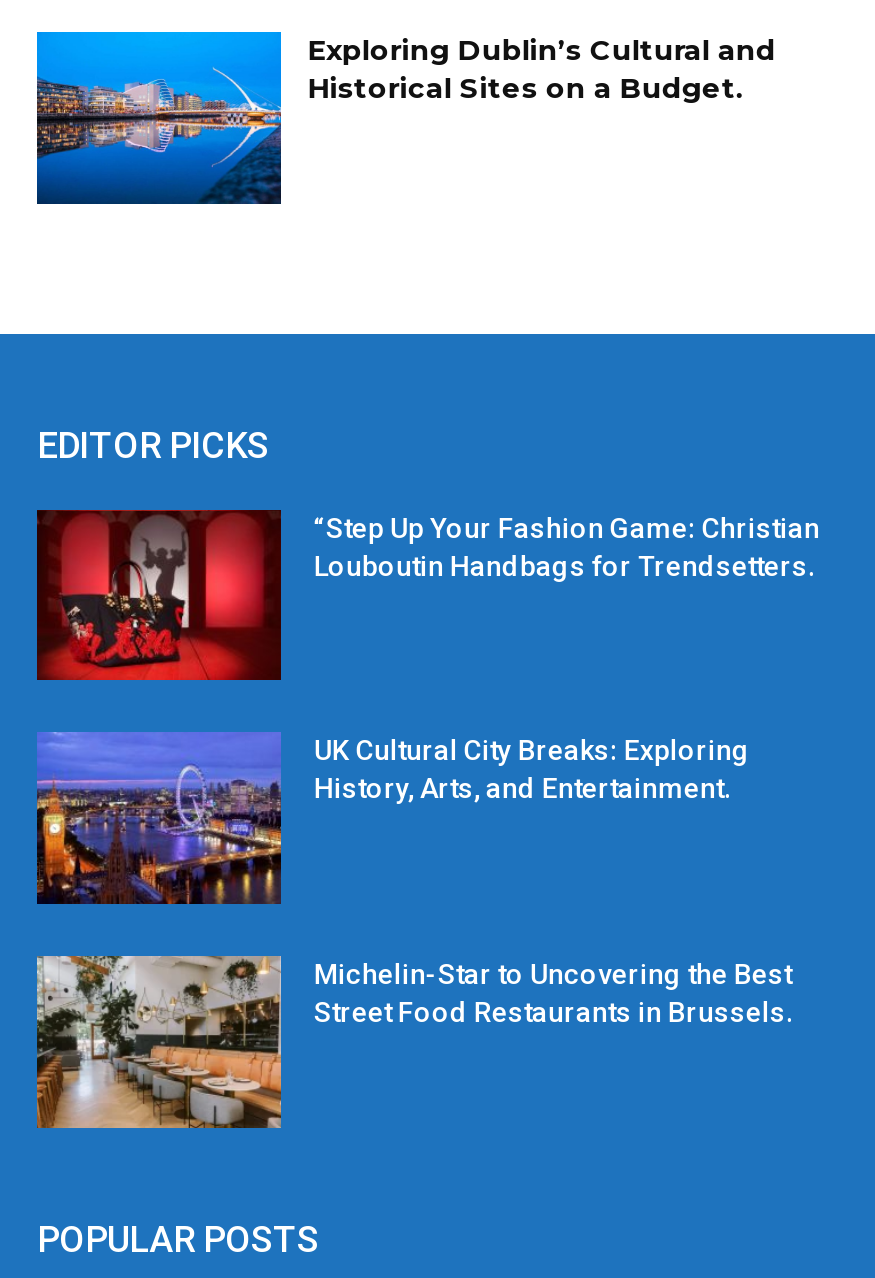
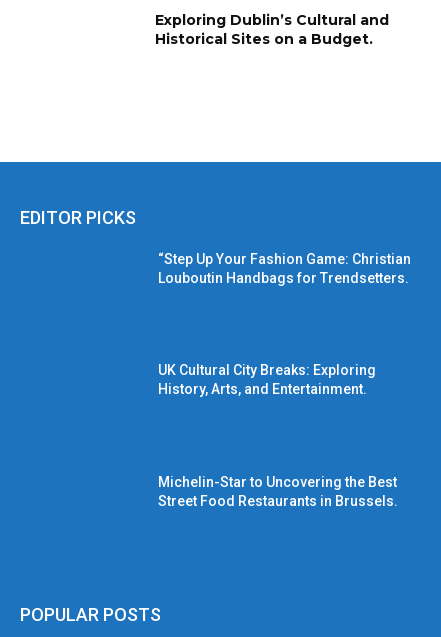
- [image]

- [image]

- [image]

- [image]
